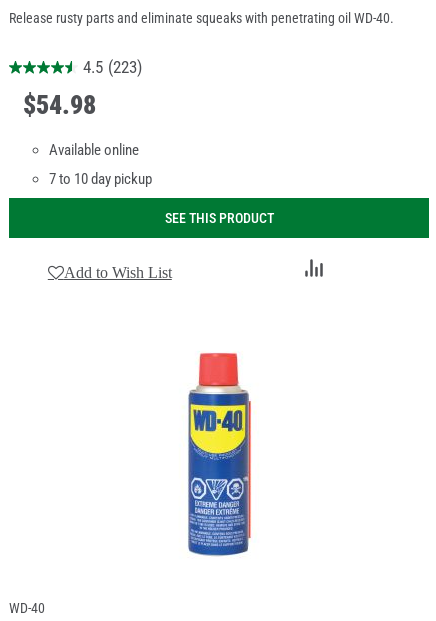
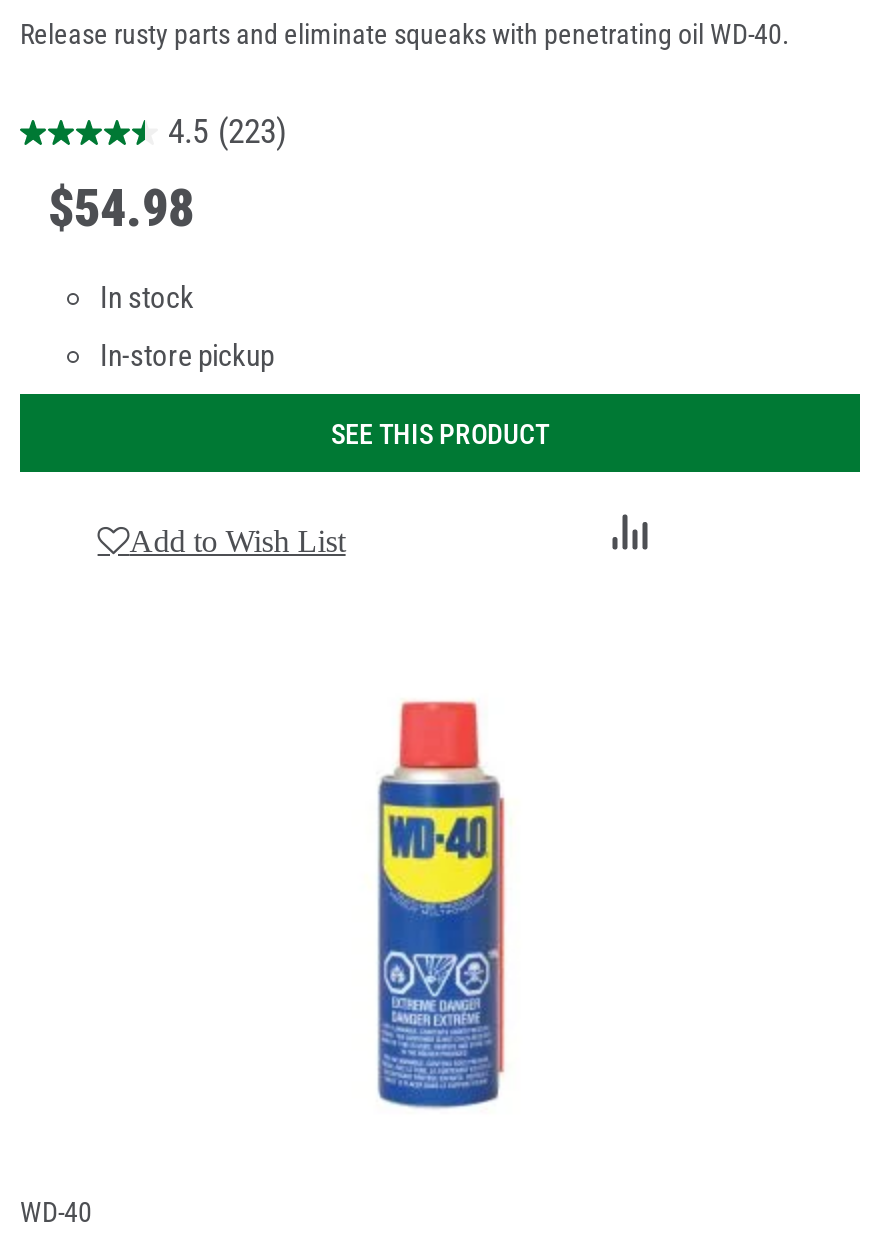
- Available online
+ In stock

- 7 to 10 day pickup
+ In-store pickup
